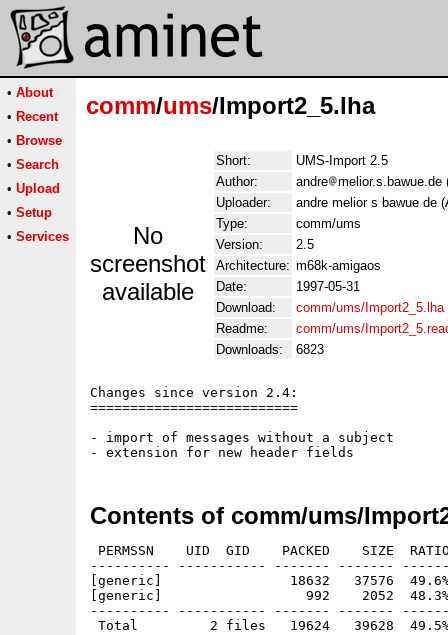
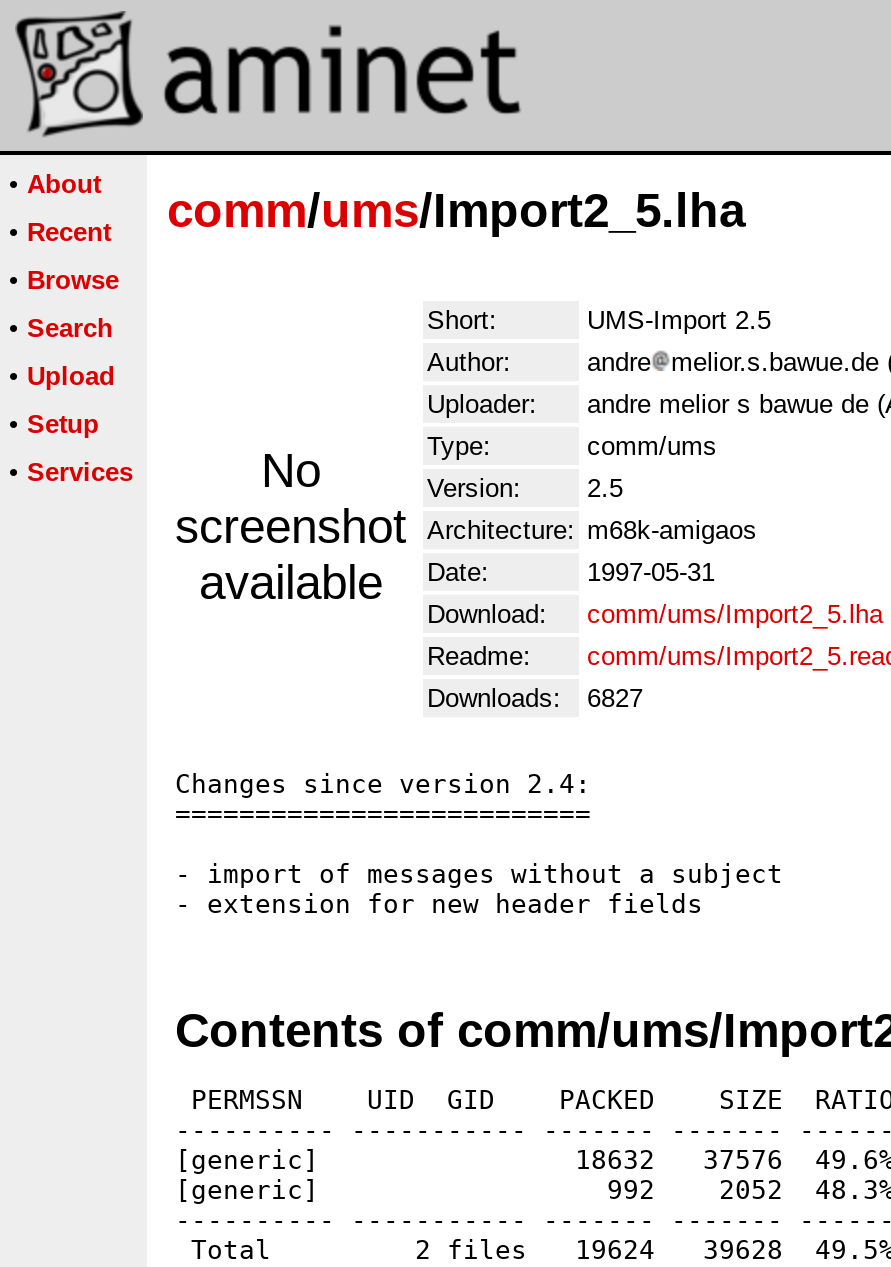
- Downloads: 6823
+ Downloads: 6827
